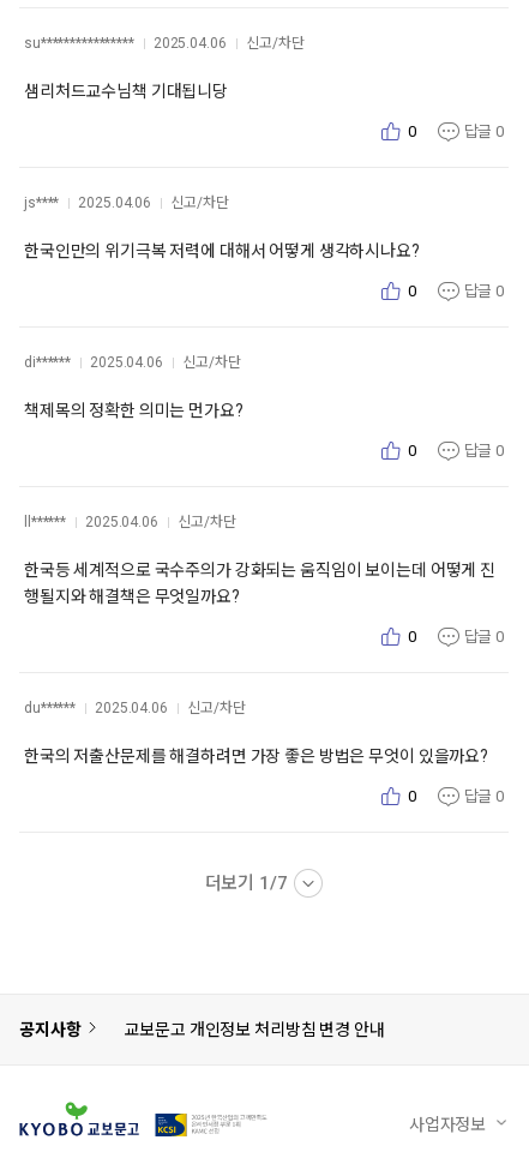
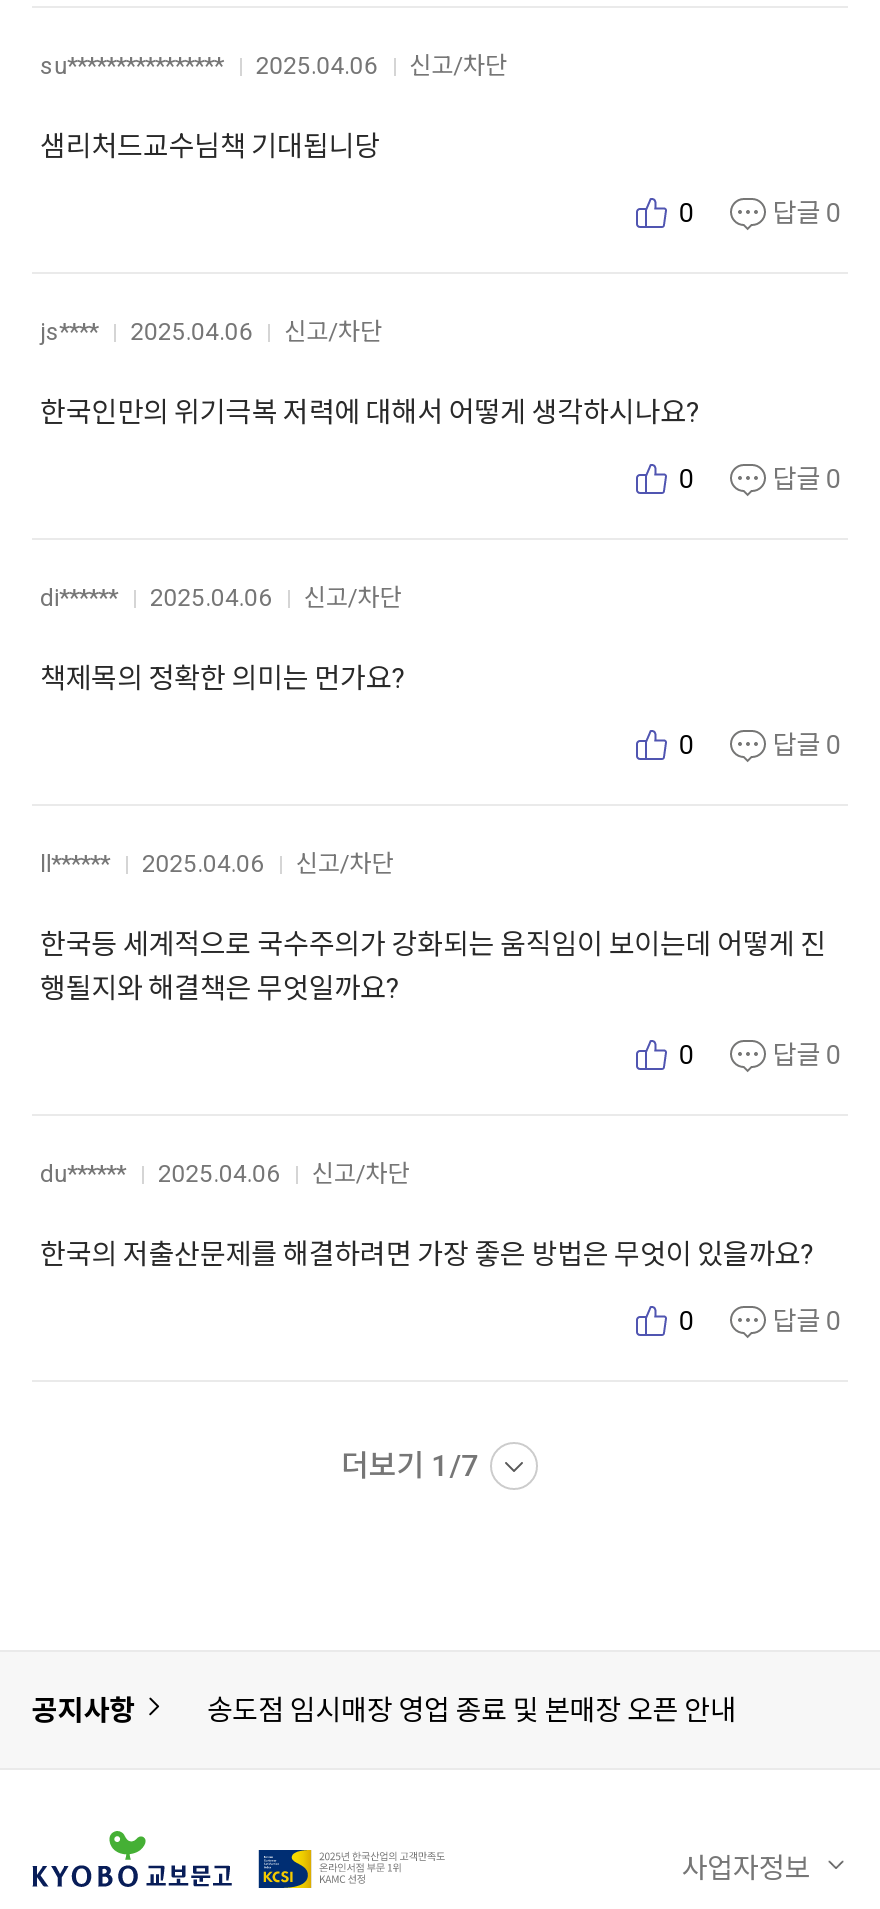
- 교보문고 개인정보 처리방침 변경 안내
+ 송도점 임시매장 영업 종료 및 본매장 오픈 안내
